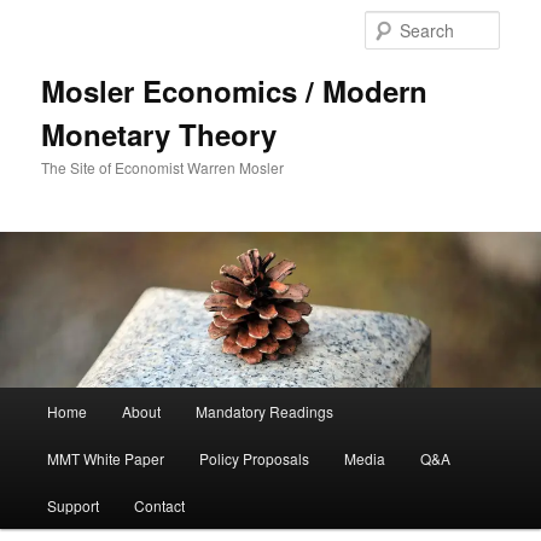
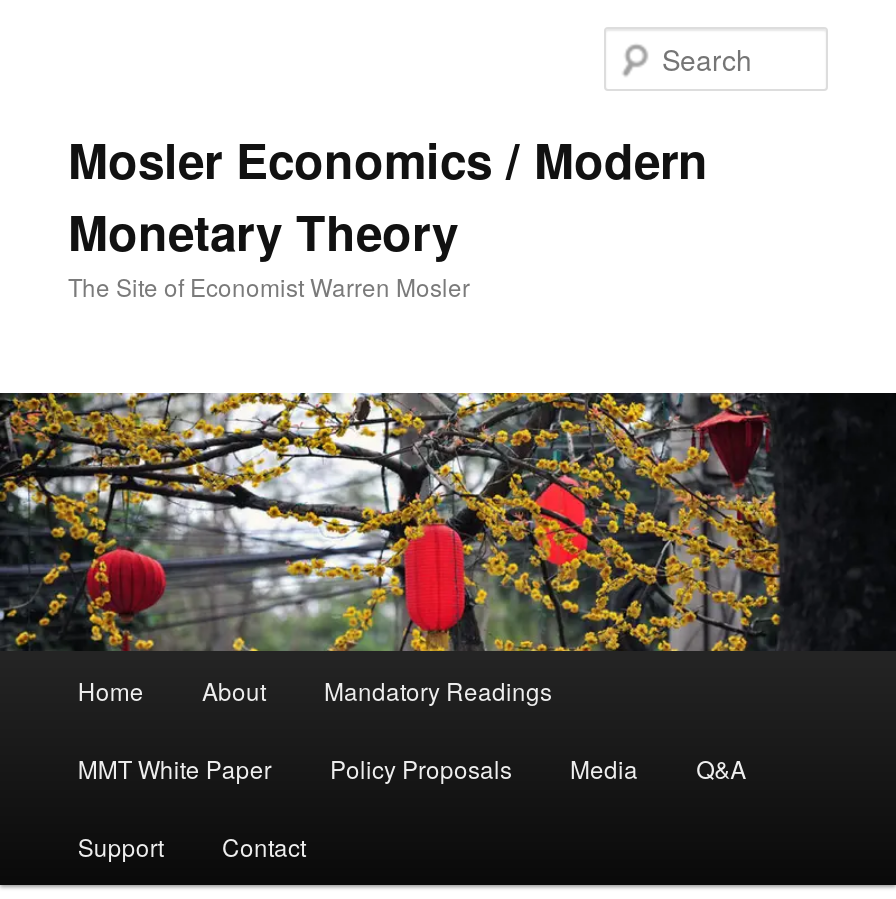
- [image]
+ [image]
